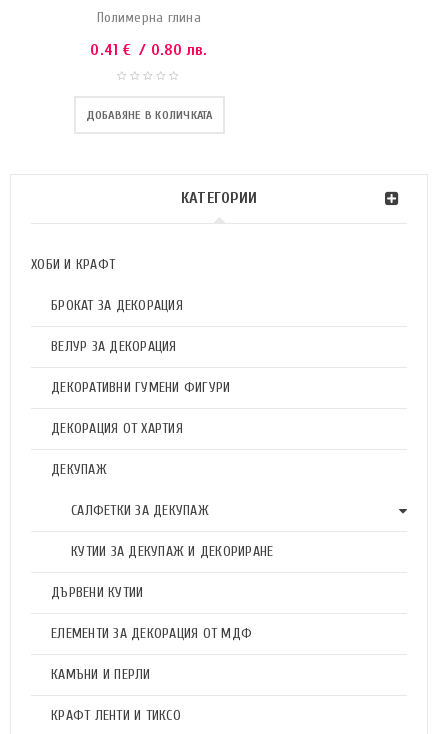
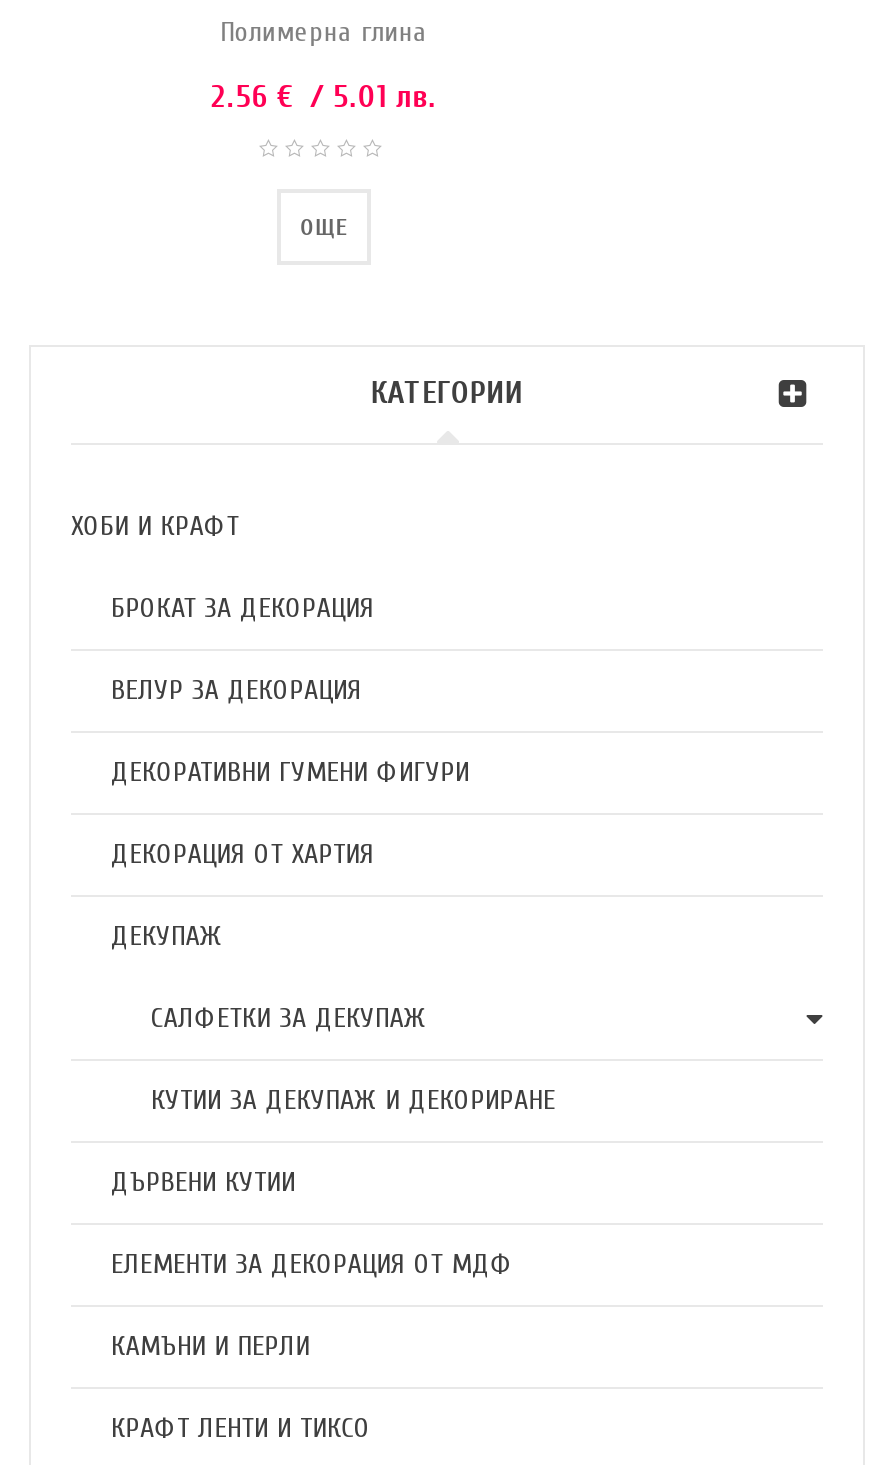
- 0.41 € / 0.80 лв.
+ 2.56 € / 5.01 лв.

- ДОБАВЯНЕ В КОЛИЧКАТА
+ ОЩЕ
